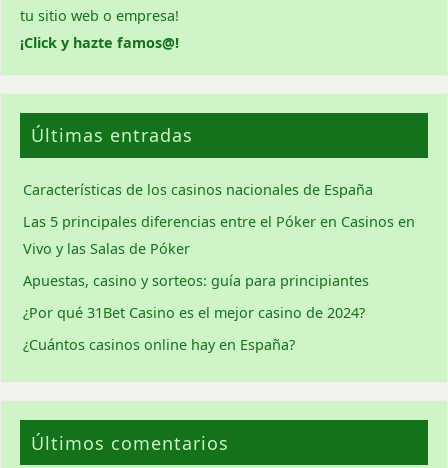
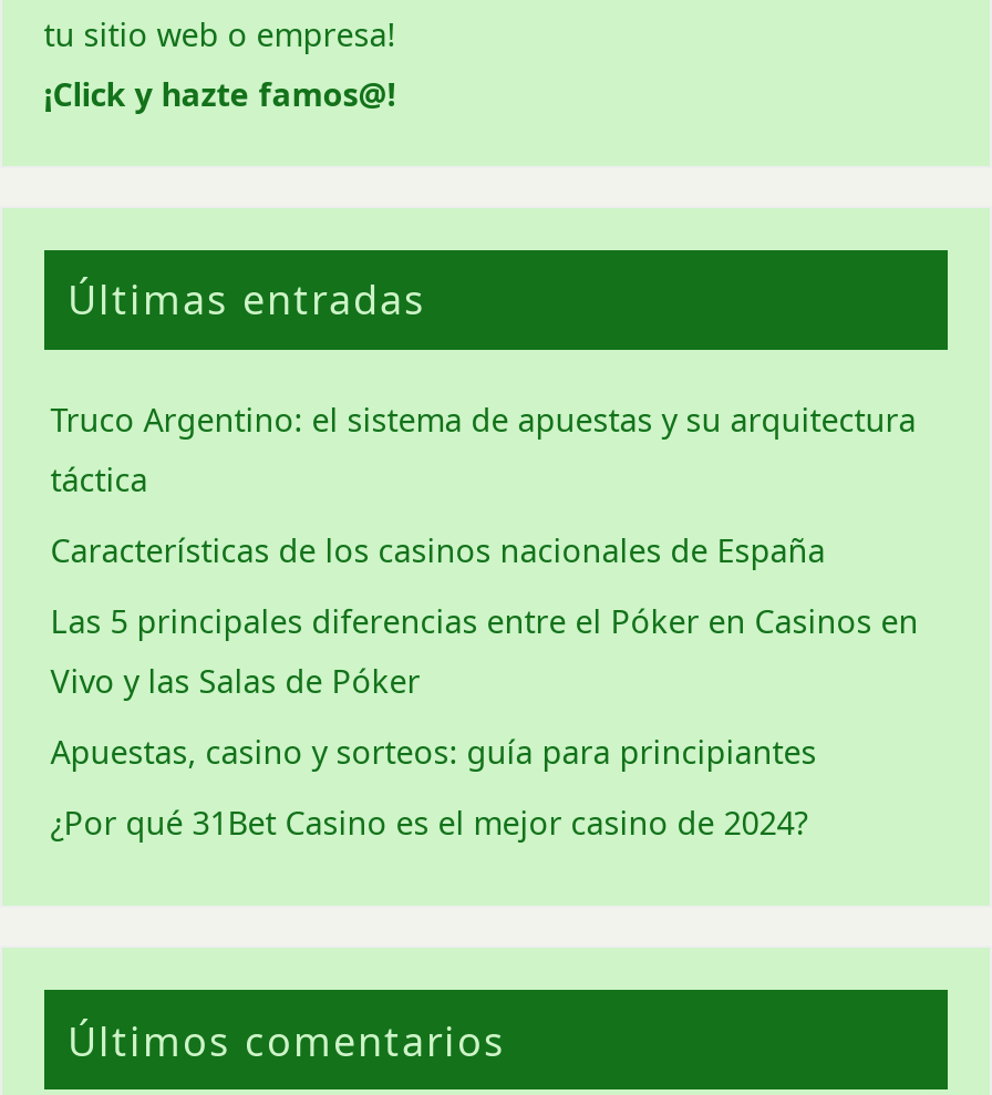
+ Truco Argentino: el sistema de apuestas y su arquitectura
+ táctica

moved down: Características de los casinos nacionales de España | Las 5 principales diferencias entre el Póker en Casinos en | Vivo y las Salas de Póker | Apuestas, casino y sorteos: guía para principiantes | ¿Por qué 31Bet Casino es el mejor casino de 2024?

- ¿Cuántos casinos online hay en España?
